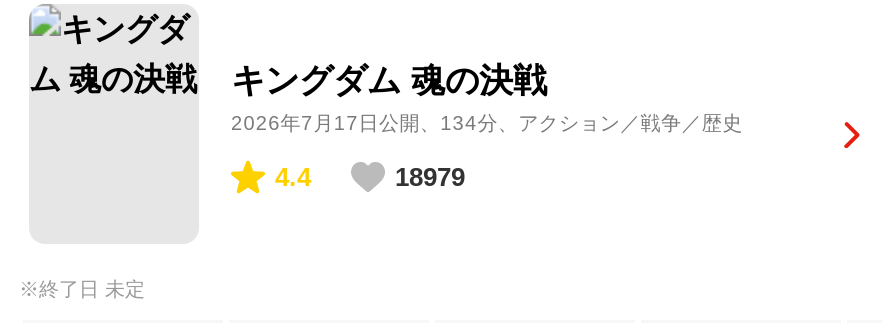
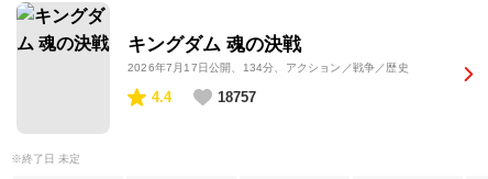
- 18979
+ 18757
